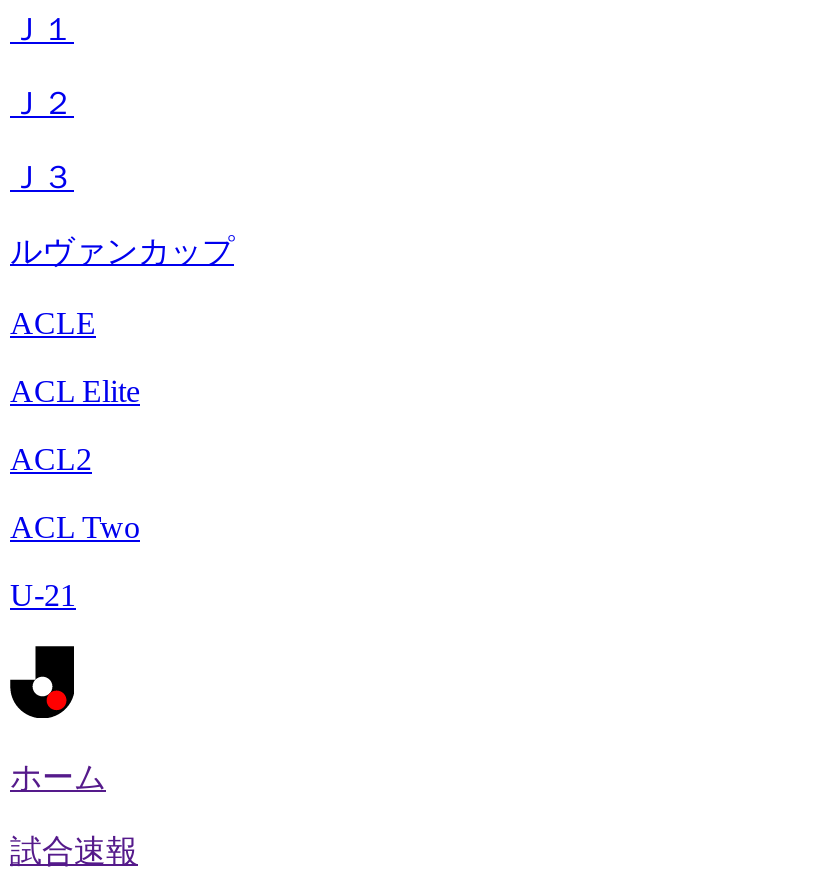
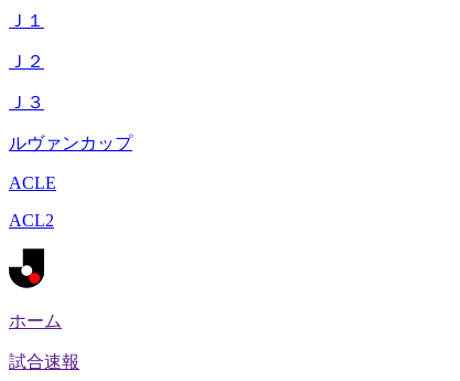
- ACL Elite

- ACL Two
- U-21
